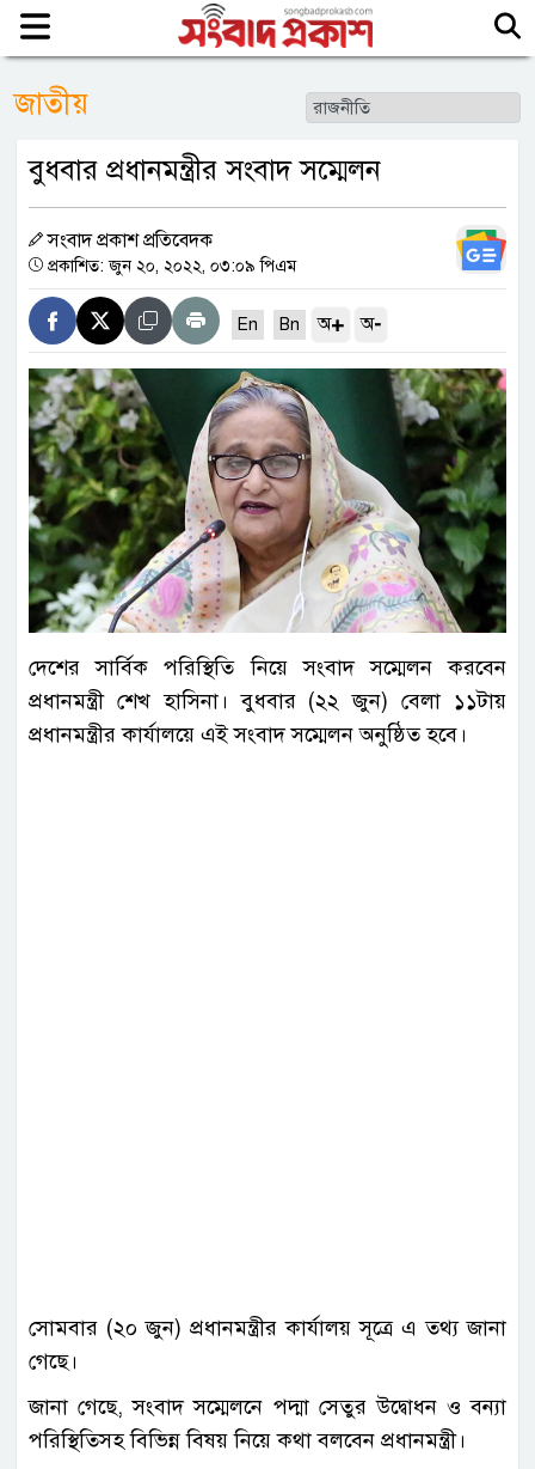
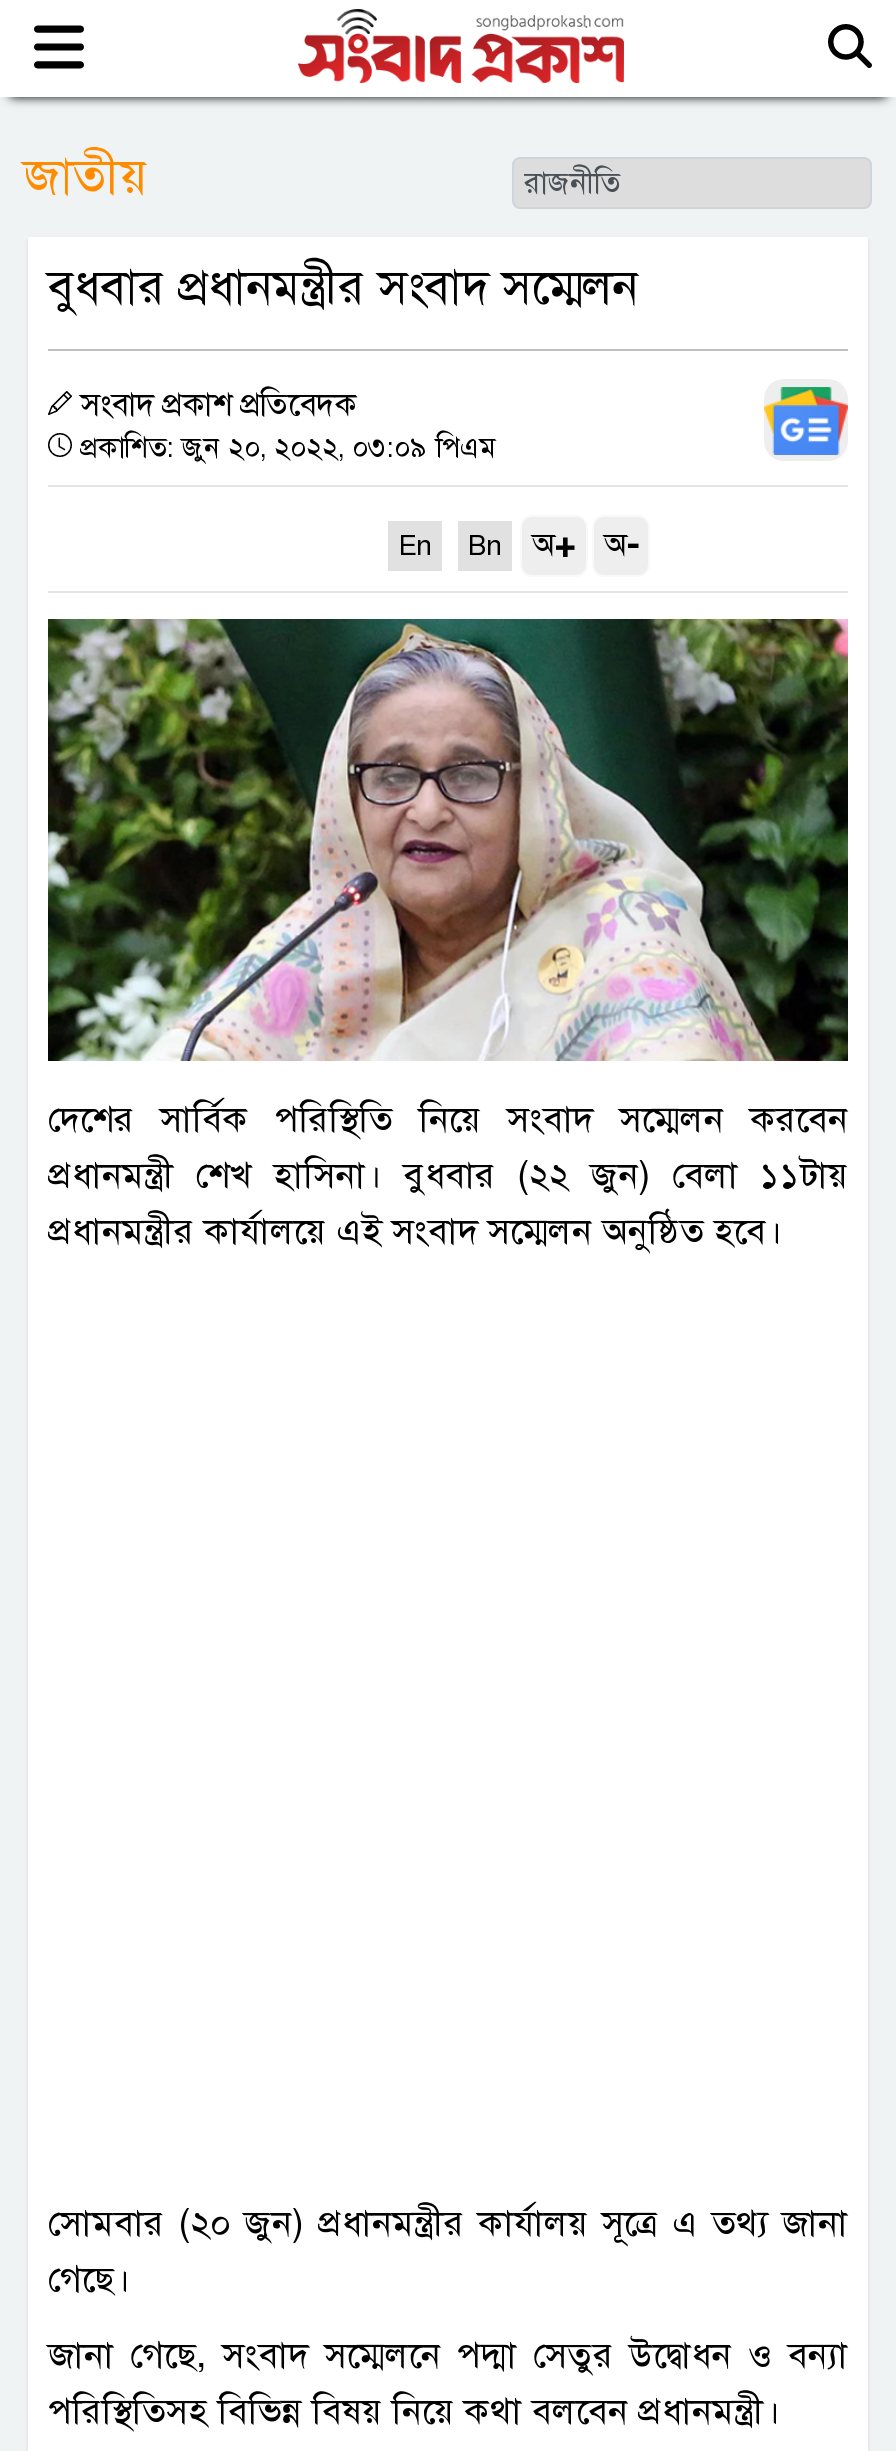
- [image]
